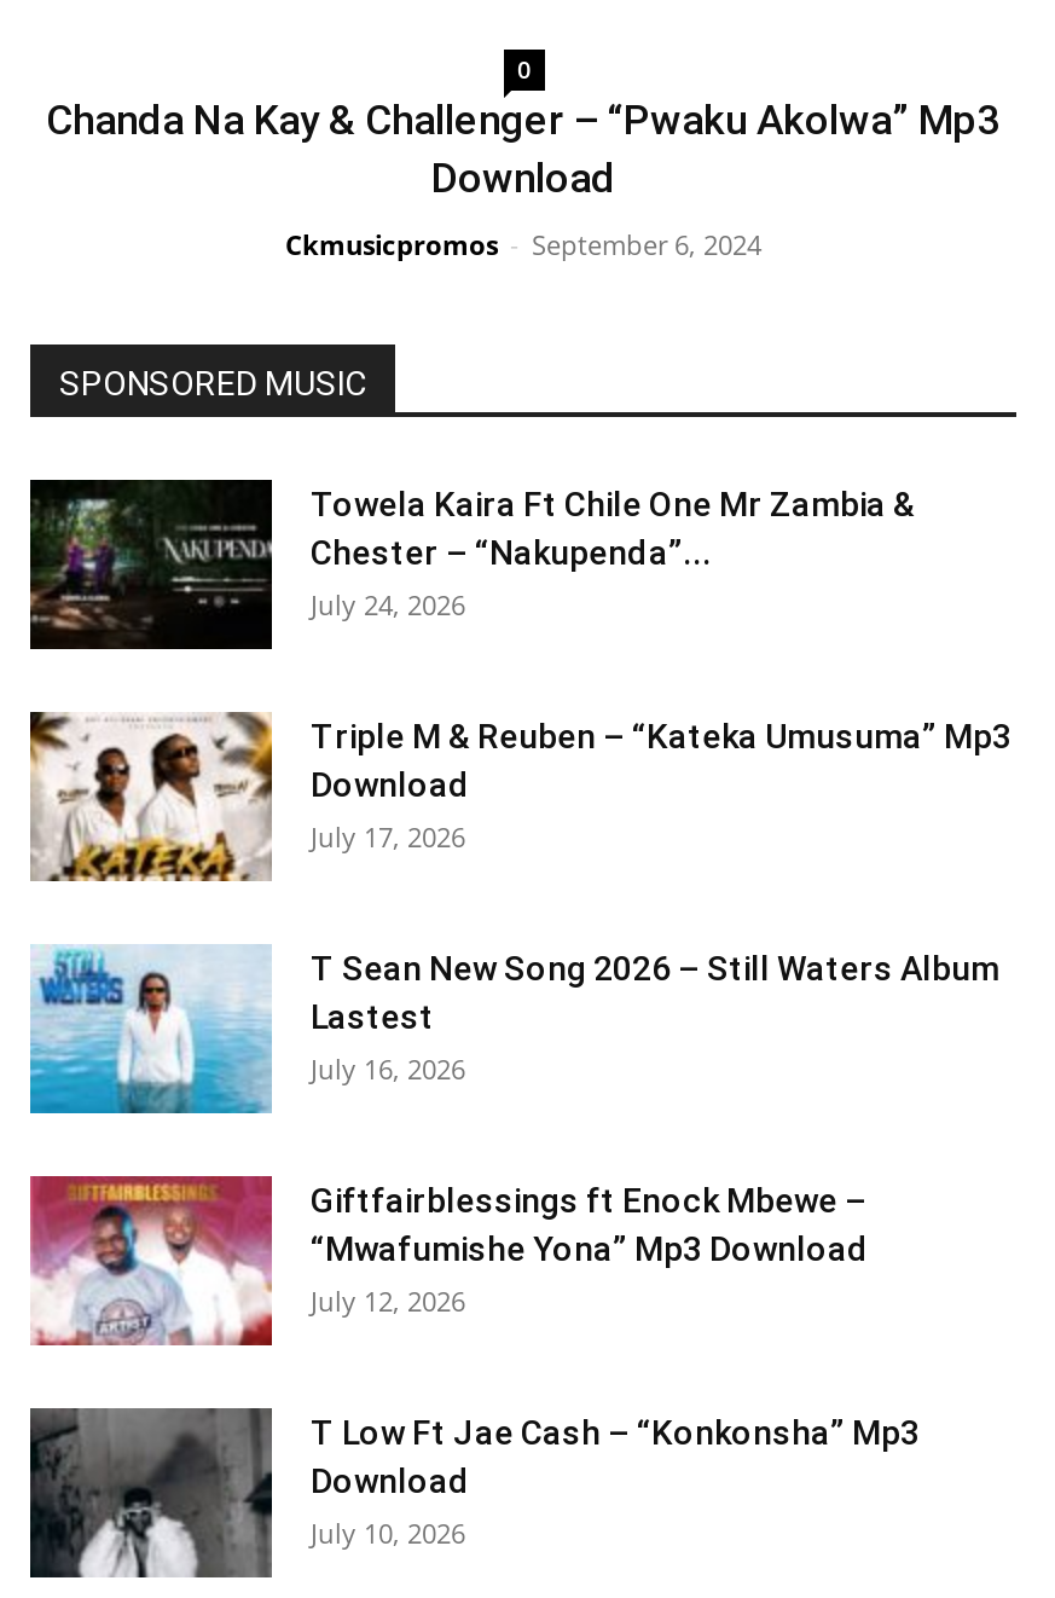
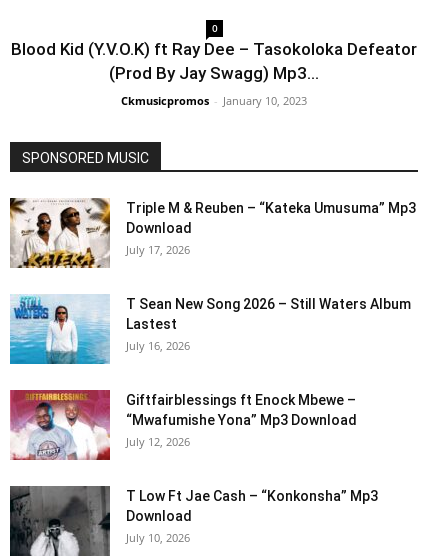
- Chanda Na Kay & Challenger – “Pwaku Akolwa” Mp3
- Download
+ Blood Kid (Y.V.O.K) ft Ray Dee – Tasokoloka Defeator
+ (Prod By Jay Swagg) Mp3...

- Ckmusicpromos - September 6, 2024
+ Ckmusicpromos - January 10, 2023

- [image]
- Towela Kaira Ft Chile One Mr Zambia &
- Chester – “Nakupenda”...
- July 24, 2026
